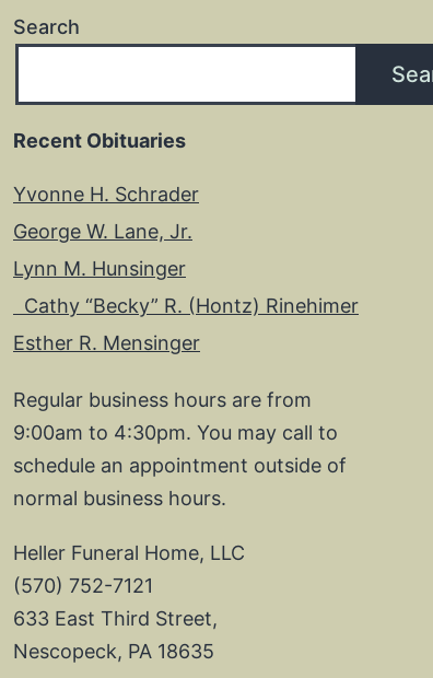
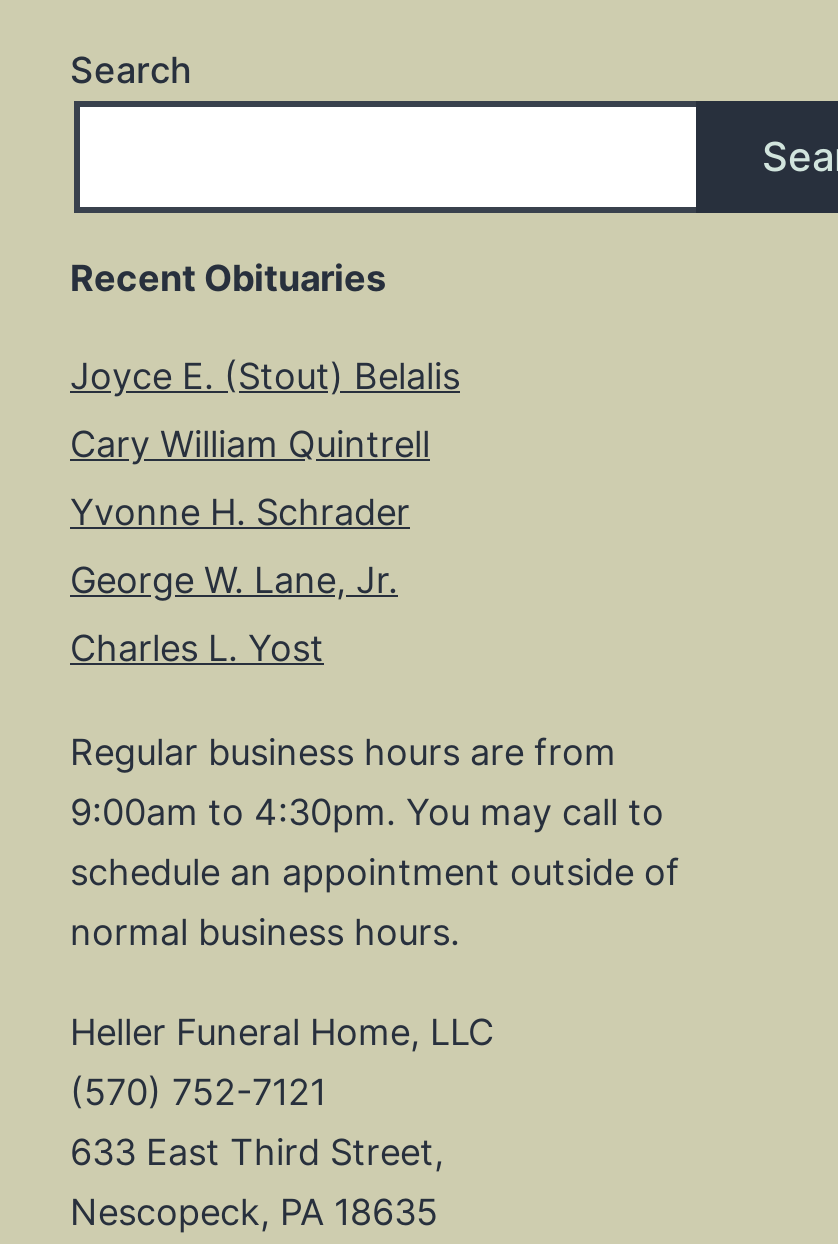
+ Joyce E. (Stout) Belalis
+ Cary William Quintrell

moved down: Yvonne H. Schrader | George W. Lane, Jr.

- Lynn M. Hunsinger
- Cathy “Becky” R. (Hontz) Rinehimer
- Esther R. Mensinger
+ Charles L. Yost
